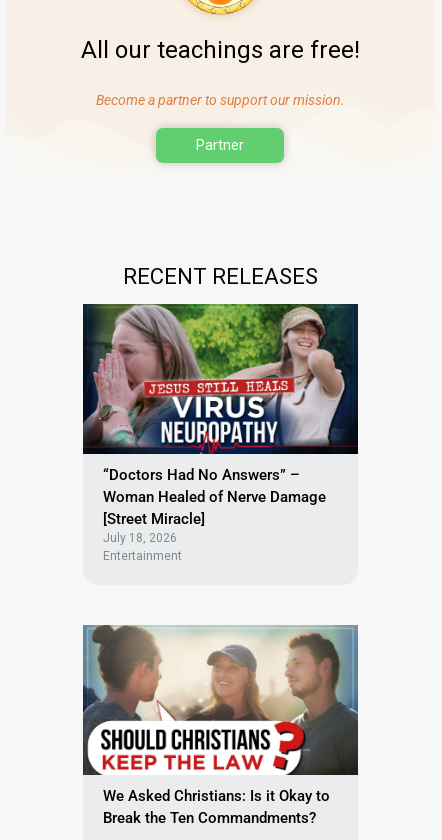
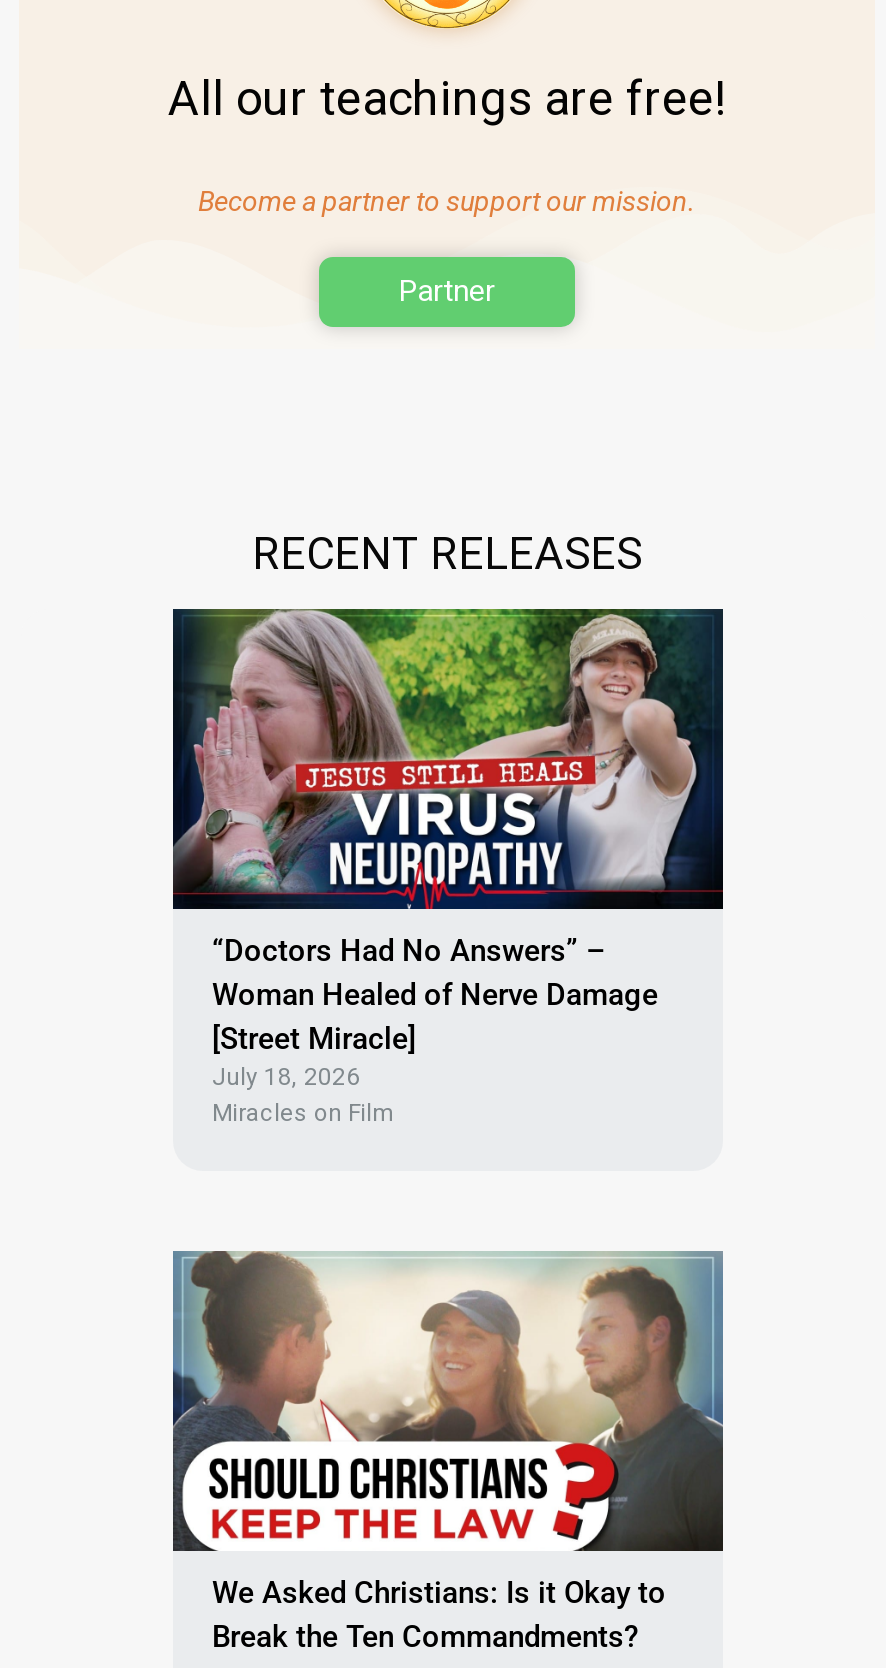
- Entertainment
+ Miracles on Film
